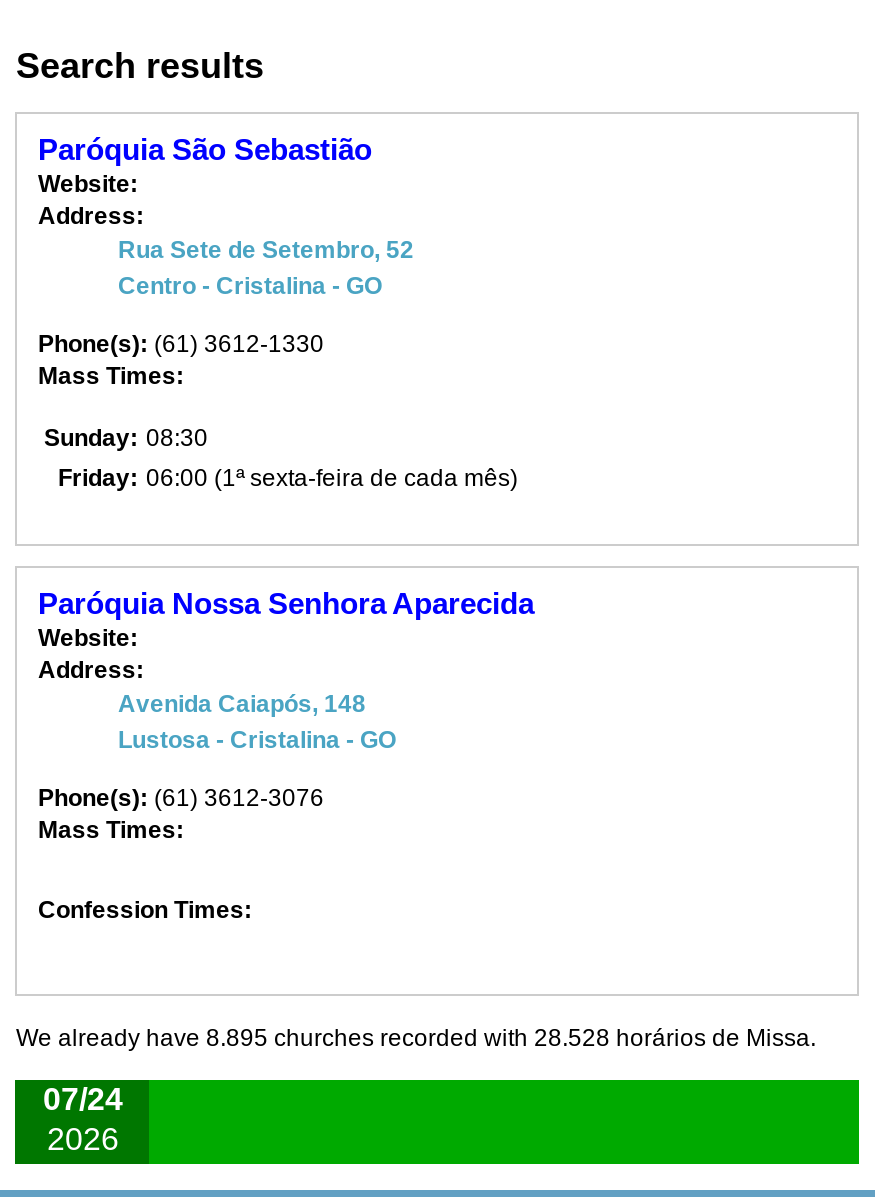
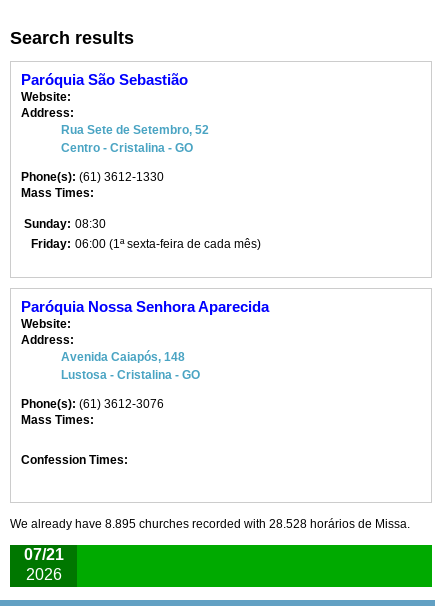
- 07/24
+ 07/21
